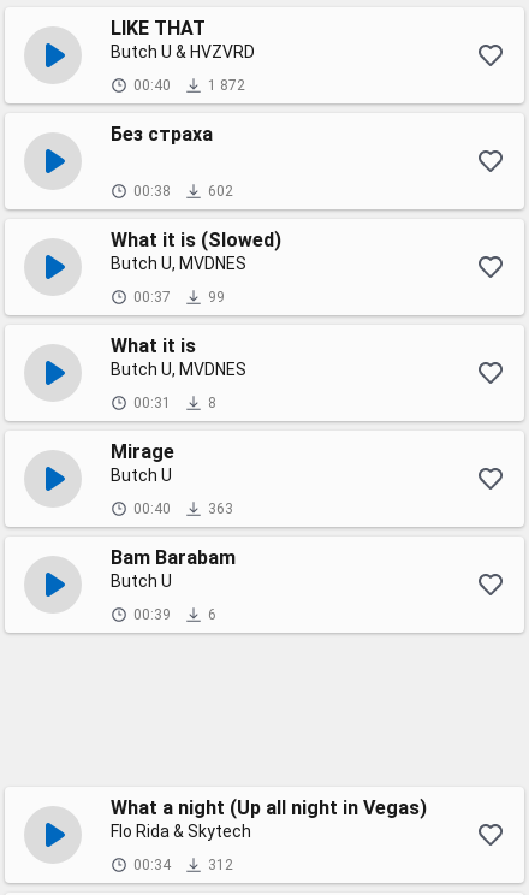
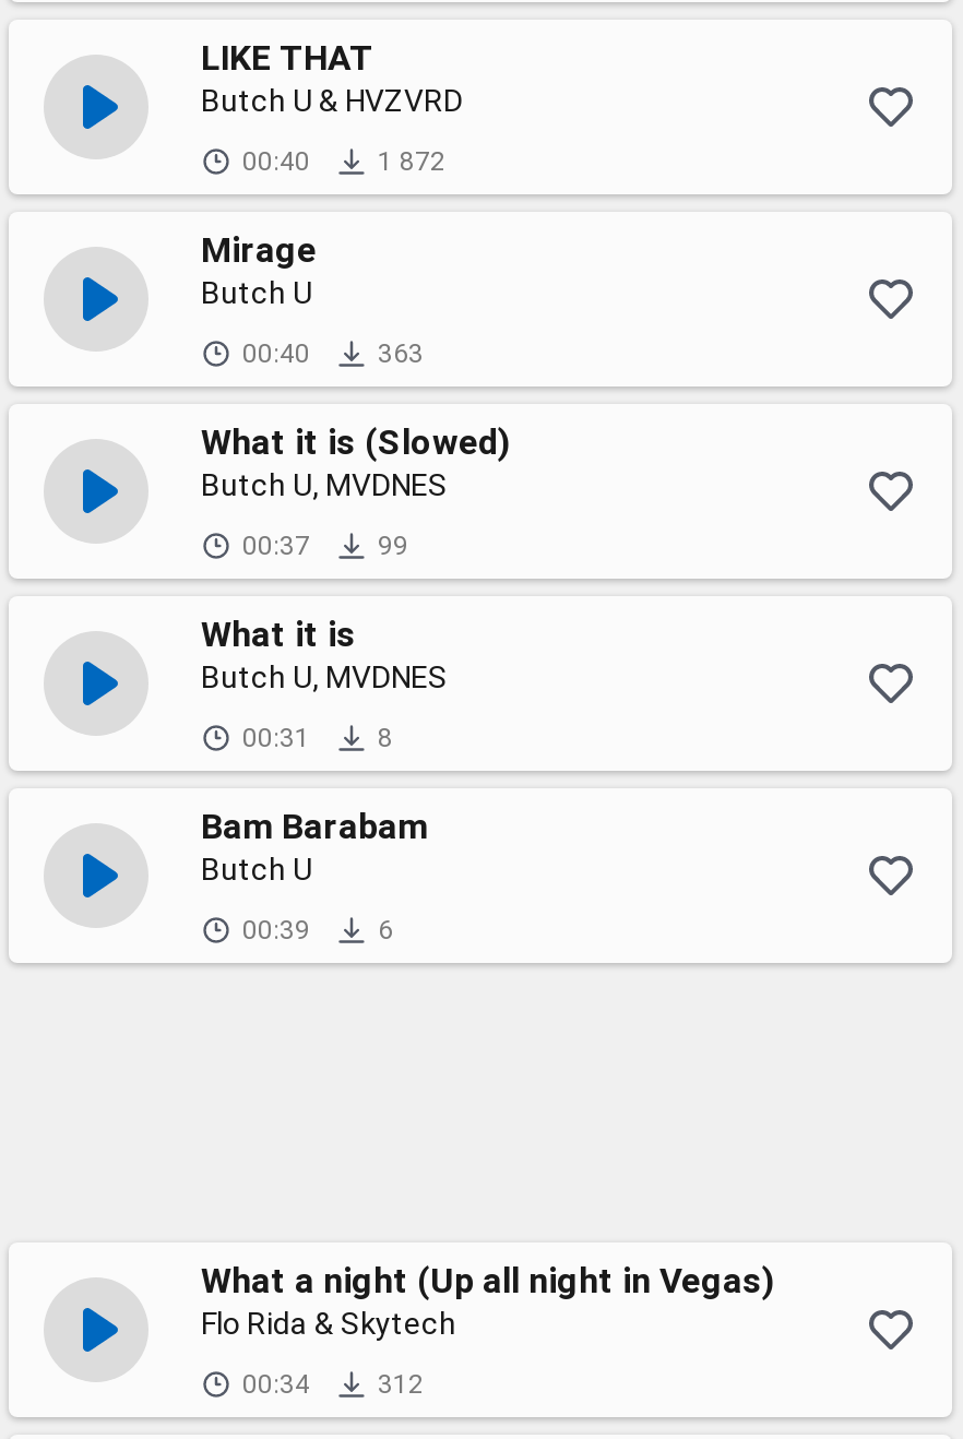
- Без страха
+ Mirage
+ Butch U

- 00:38
- 602
+ 00:40
+ 363

- Mirage
- Butch U
- 00:40
- 363
